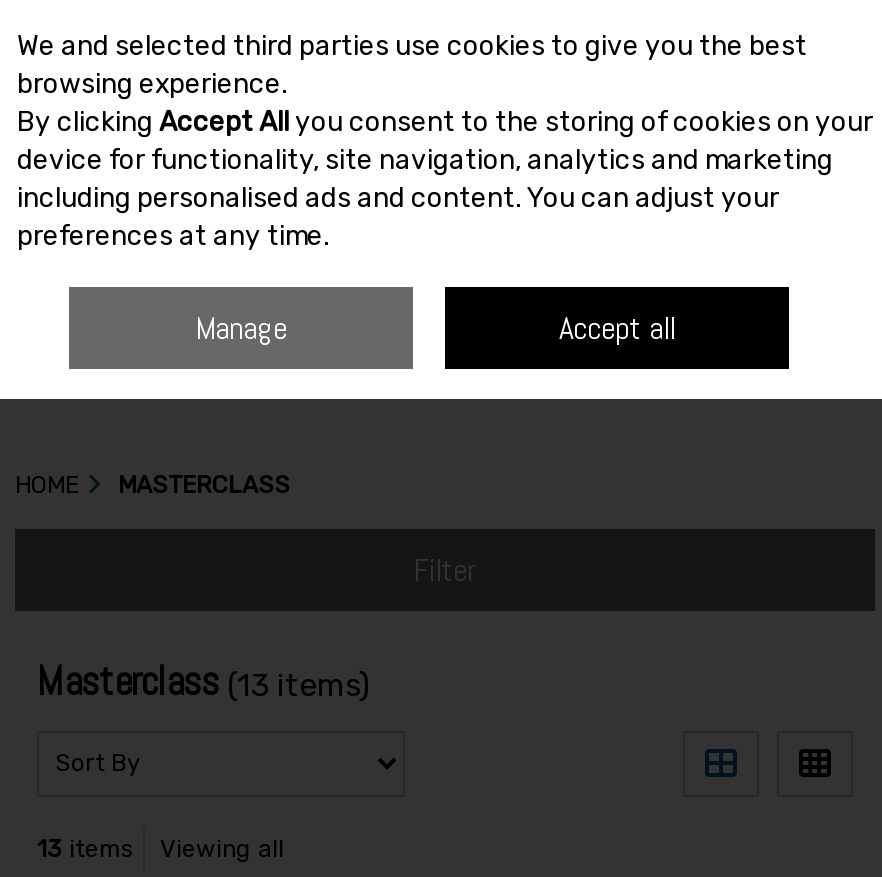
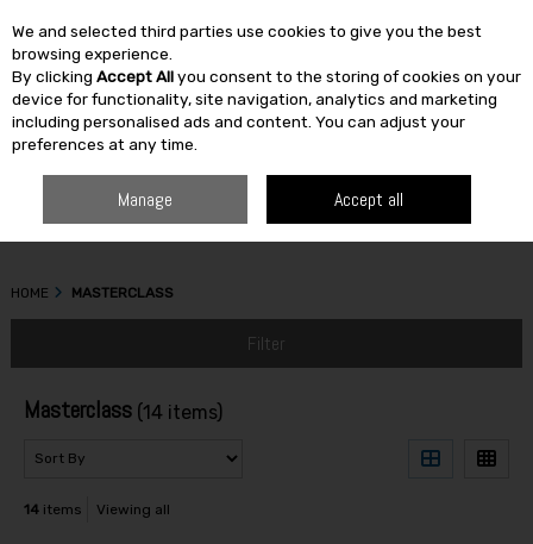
- Masterclass (13 items)
+ Masterclass (14 items)

- 13 items Viewing all
+ 14 items Viewing all
